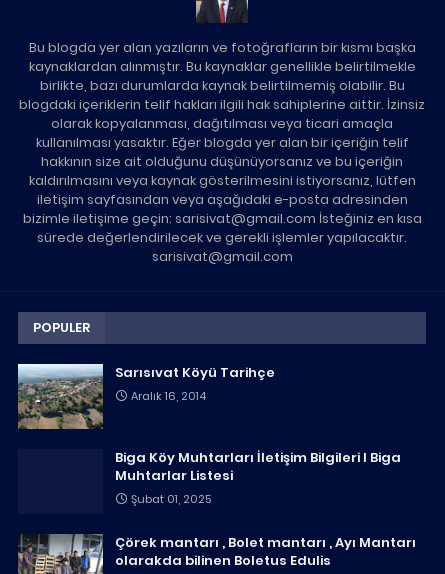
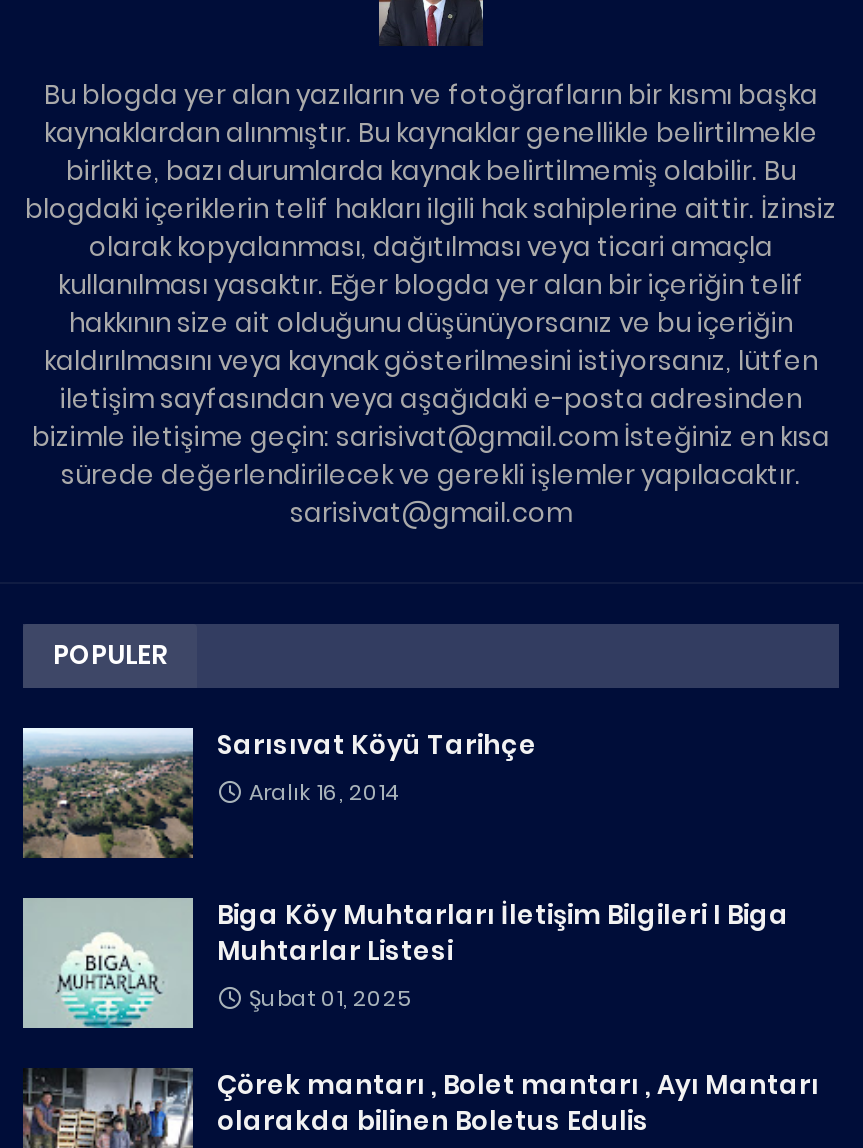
+ [image]
